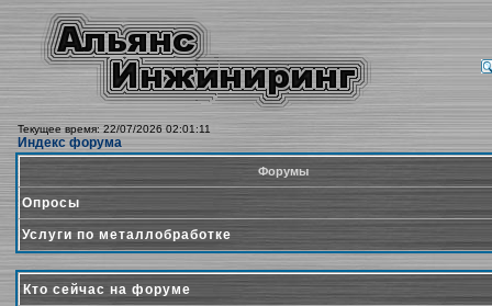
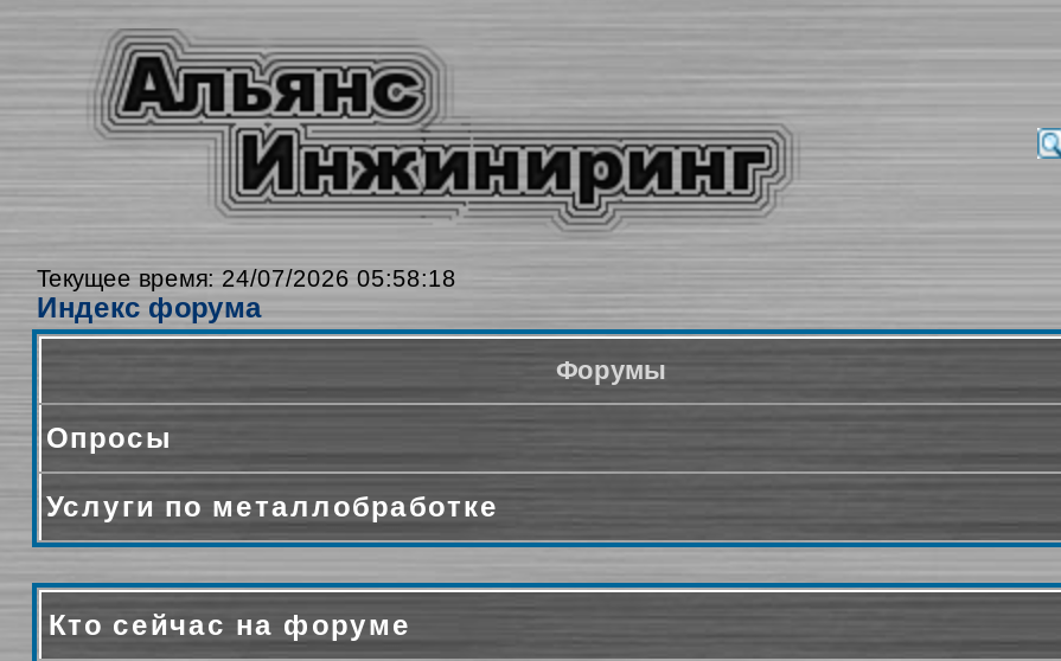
- Текущее время: 22/07/2026 02:01:11
+ Текущее время: 24/07/2026 05:58:18
